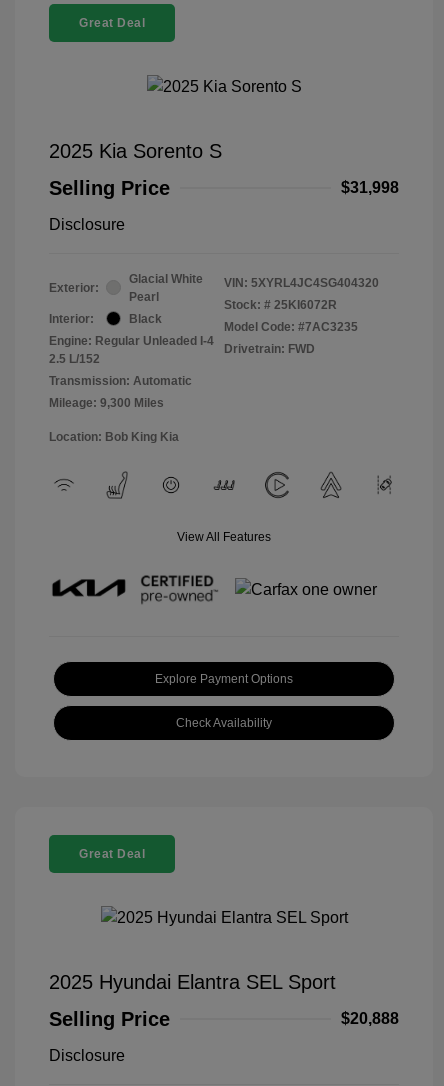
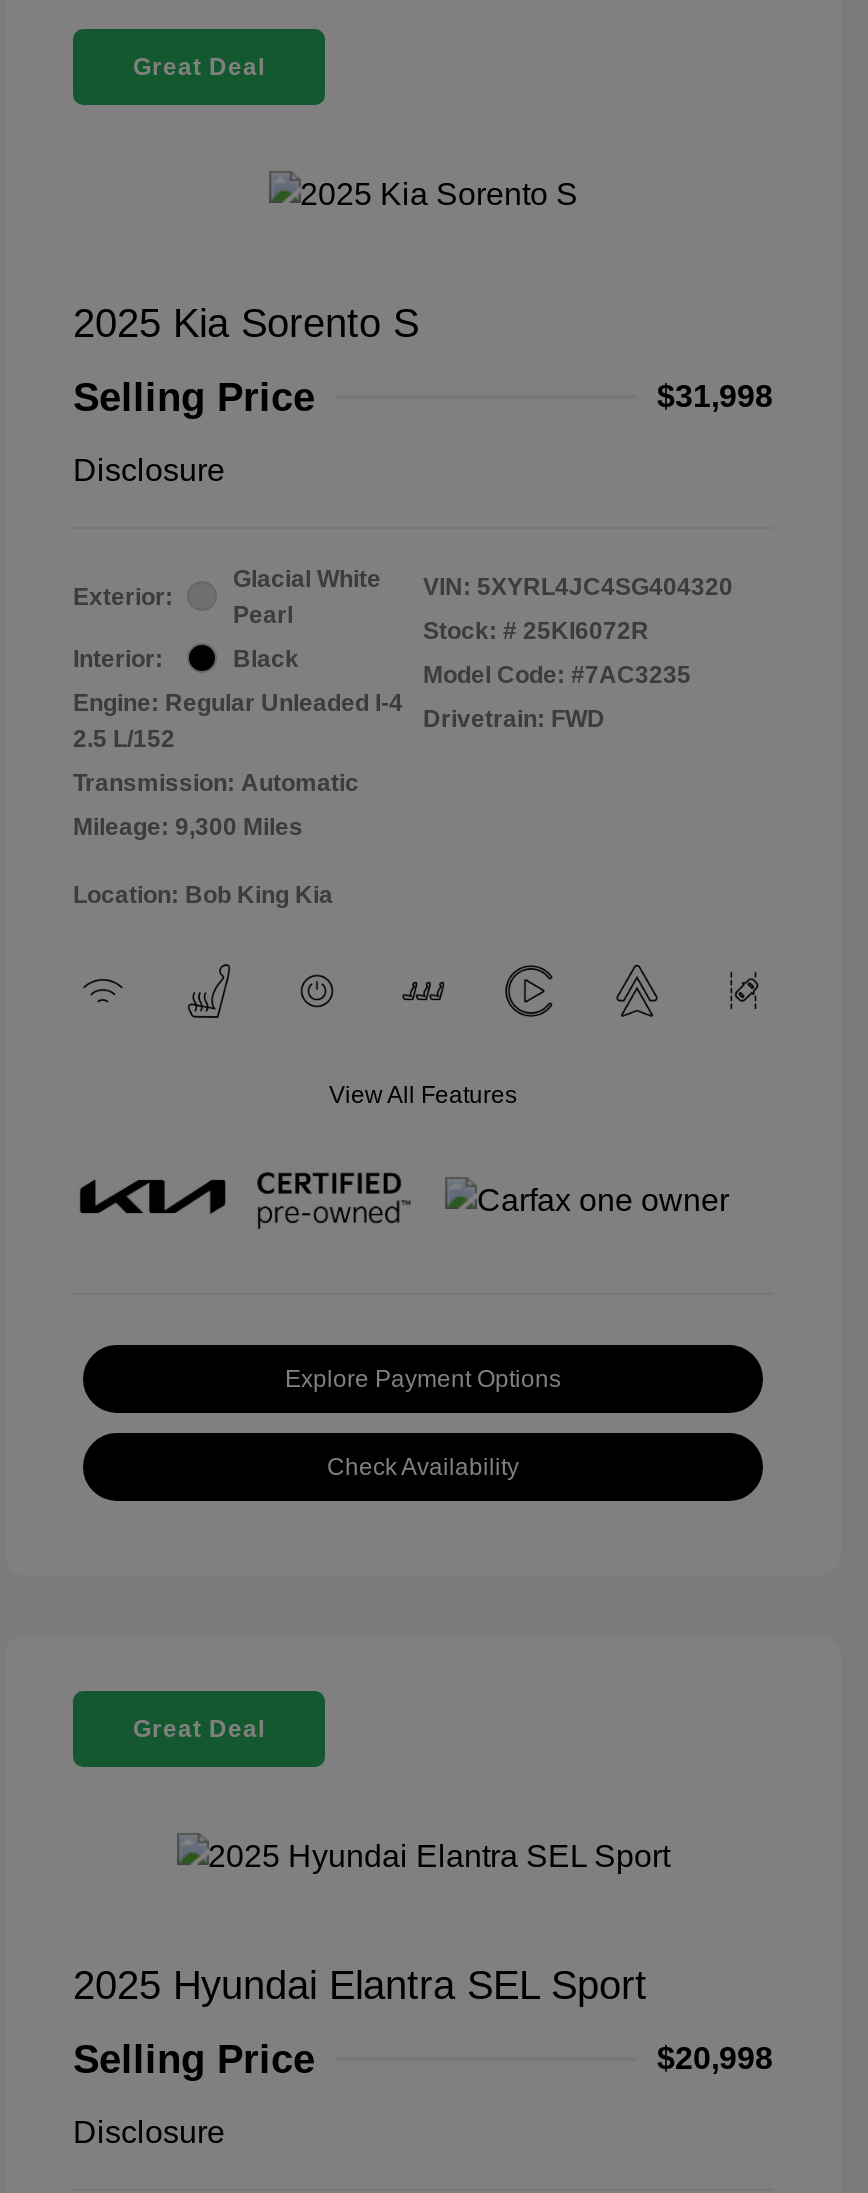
- $20,888
+ $20,998
